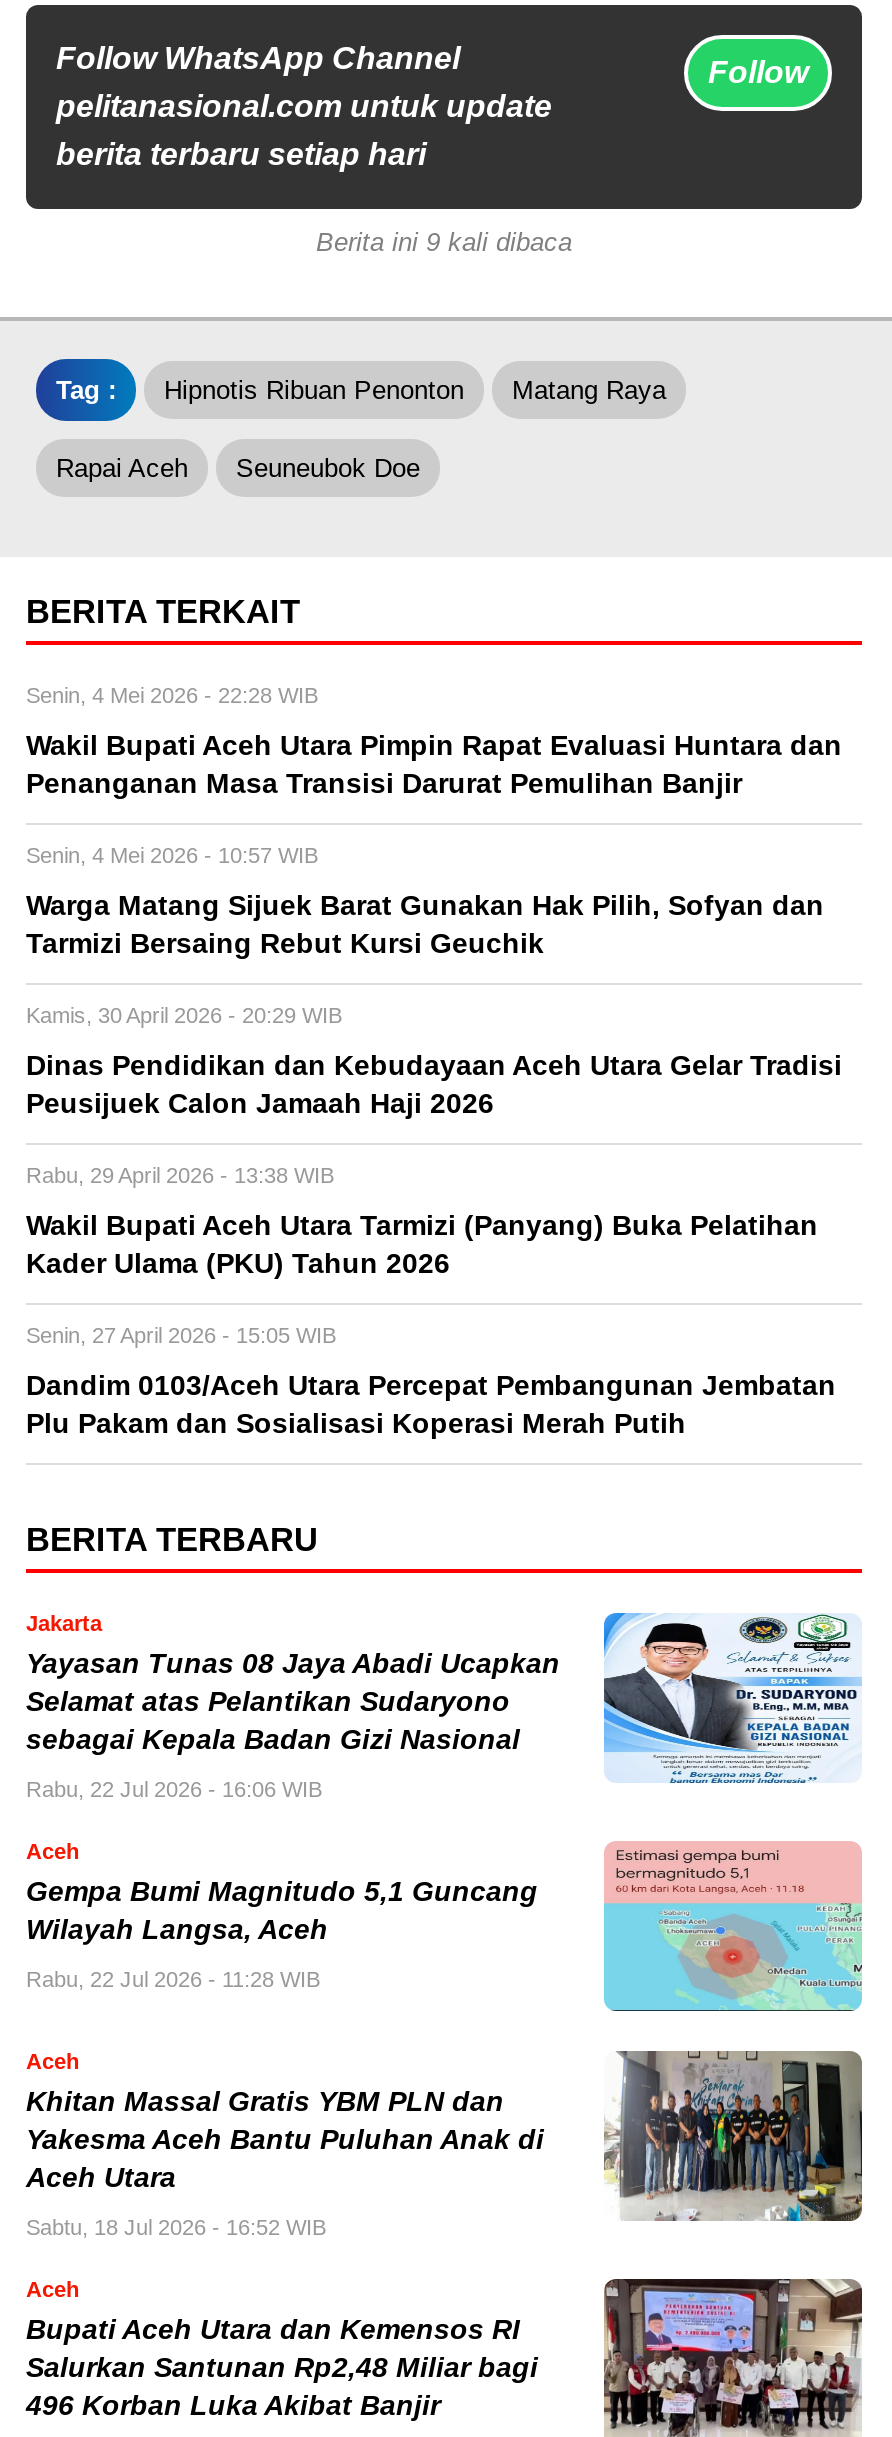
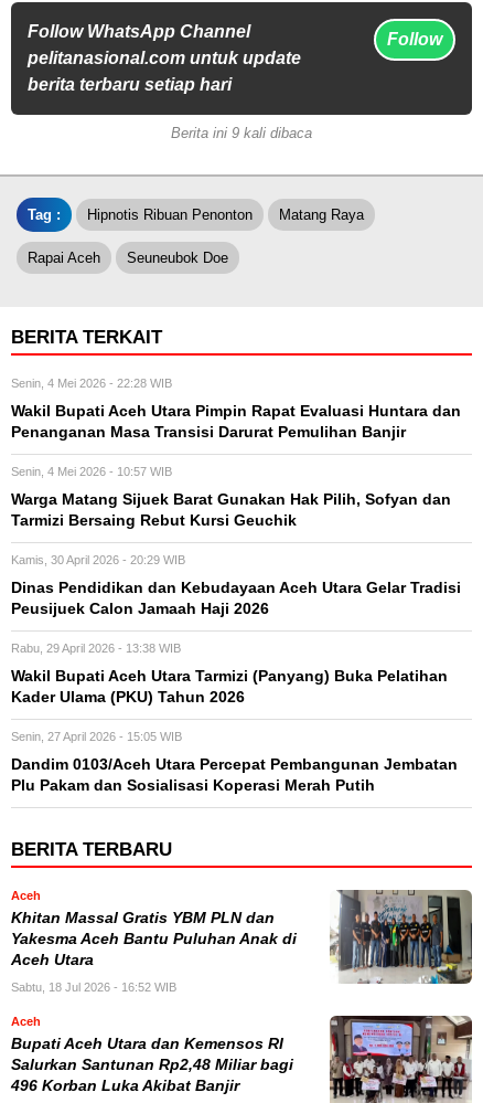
- [image]
- Jakarta
- Yayasan Tunas 08 Jaya Abadi Ucapkan
- Selamat atas Pelantikan Sudaryono
- sebagai Kepala Badan Gizi Nasional
- Rabu, 22 Jul 2026 - 16:06 WIB
- Aceh
- Gempa Bumi Magnitudo 5,1 Guncang
- Wilayah Langsa, Aceh
- Rabu, 22 Jul 2026 - 11:28 WIB

- [image]
